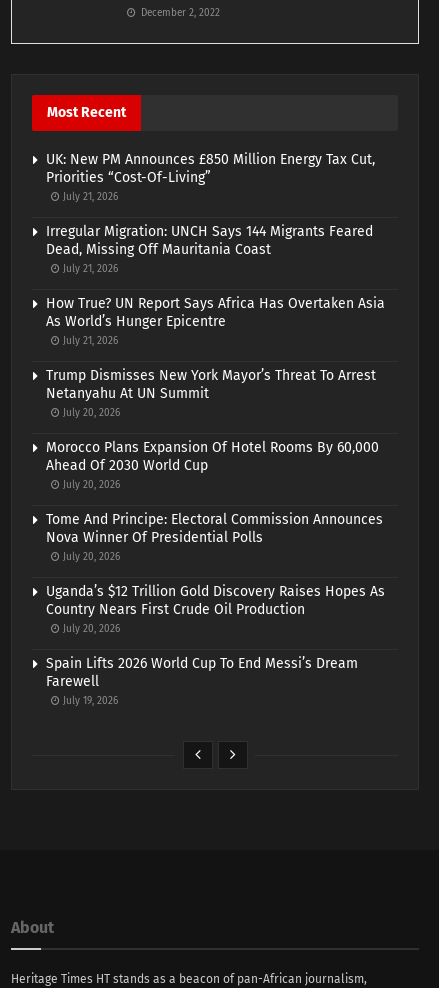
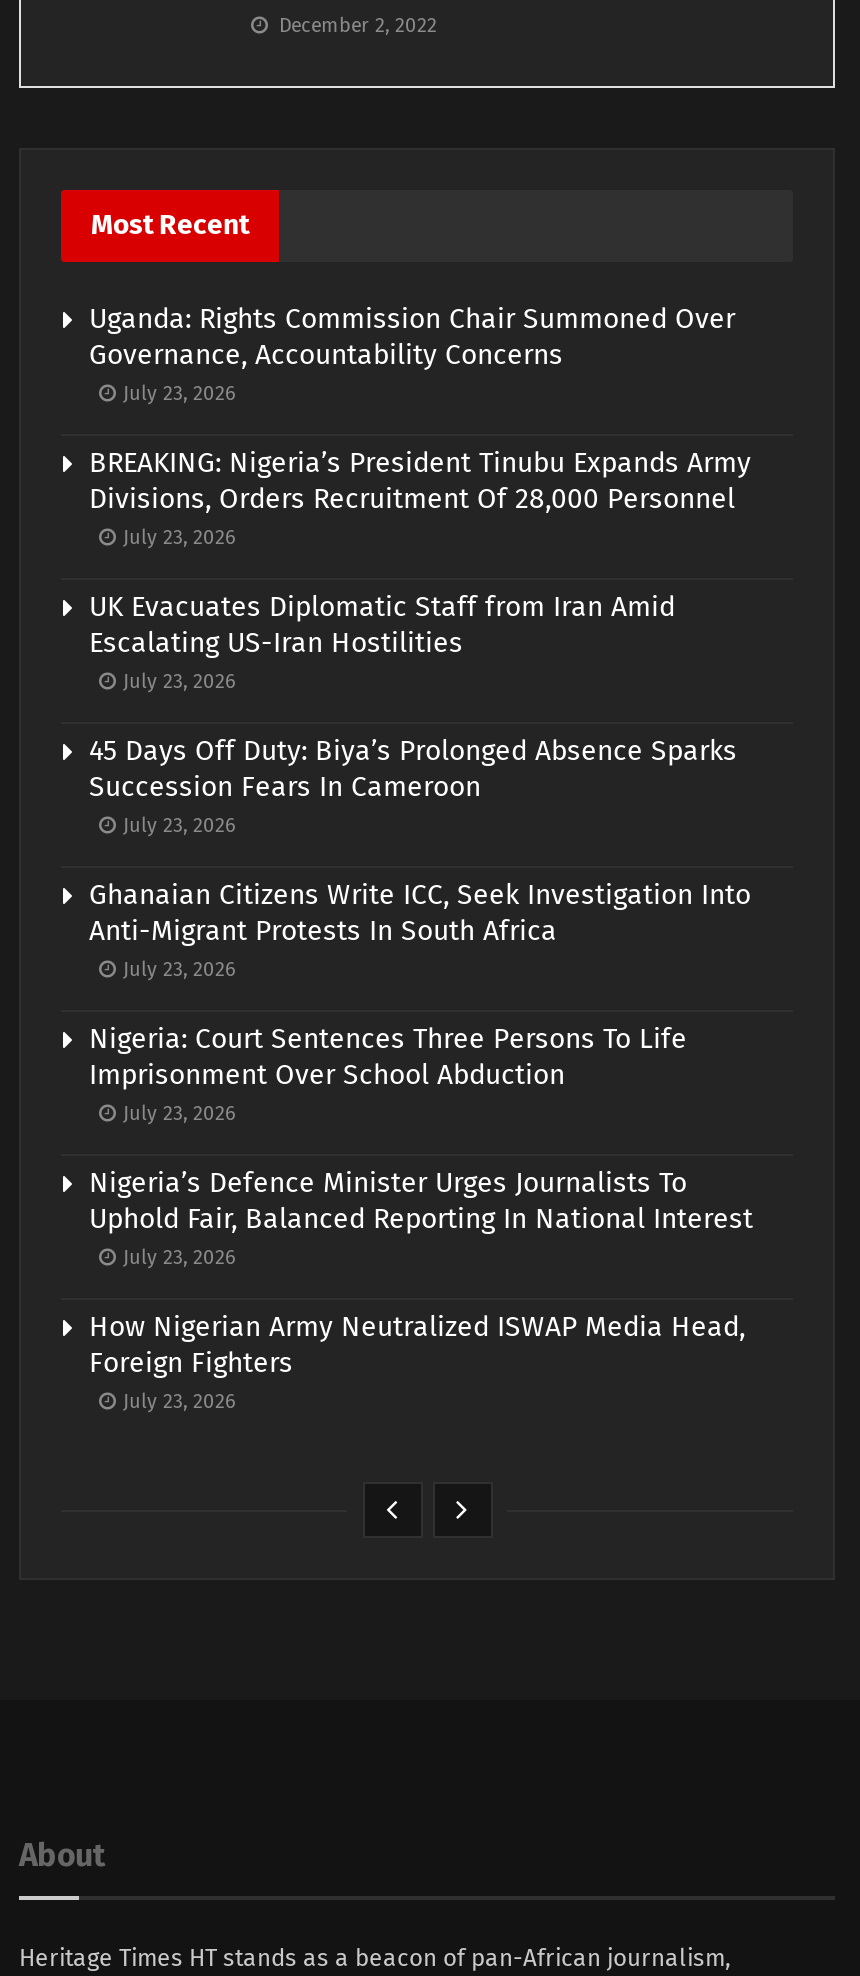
- UK: New PM Announces £850 Million Energy Tax Cut,
- Priorities “Cost-Of-Living”
- July 21, 2026
+ Uganda: Rights Commission Chair Summoned Over
+ Governance, Accountability Concerns
+ July 23, 2026

- Irregular Migration: UNCH Says 144 Migrants Feared
- Dead, Missing Off Mauritania Coast
- July 21, 2026
+ BREAKING: Nigeria’s President Tinubu Expands Army
+ Divisions, Orders Recruitment Of 28,000 Personnel
+ July 23, 2026

- How True? UN Report Says Africa Has Overtaken Asia
- As World’s Hunger Epicentre
- July 21, 2026
+ UK Evacuates Diplomatic Staff from Iran Amid
+ Escalating US-Iran Hostilities
+ July 23, 2026

- Trump Dismisses New York Mayor’s Threat To Arrest
- Netanyahu At UN Summit
- July 20, 2026
+ 45 Days Off Duty: Biya’s Prolonged Absence Sparks
+ Succession Fears In Cameroon
+ July 23, 2026

- Morocco Plans Expansion Of Hotel Rooms By 60,000
- Ahead Of 2030 World Cup
- July 20, 2026
+ Ghanaian Citizens Write ICC, Seek Investigation Into
+ Anti-Migrant Protests In South Africa
+ July 23, 2026

- Tome And Principe: Electoral Commission Announces
- Nova Winner Of Presidential Polls
- July 20, 2026
+ Nigeria: Court Sentences Three Persons To Life
+ Imprisonment Over School Abduction
+ July 23, 2026

- Uganda’s $12 Trillion Gold Discovery Raises Hopes As
- Country Nears First Crude Oil Production
- July 20, 2026
+ Nigeria’s Defence Minister Urges Journalists To
+ Uphold Fair, Balanced Reporting In National Interest
+ July 23, 2026

- Spain Lifts 2026 World Cup To End Messi’s Dream
- Farewell
- July 19, 2026
+ How Nigerian Army Neutralized ISWAP Media Head,
+ Foreign Fighters
+ July 23, 2026
